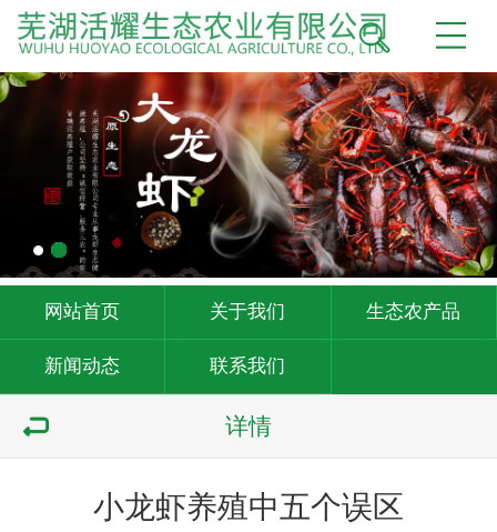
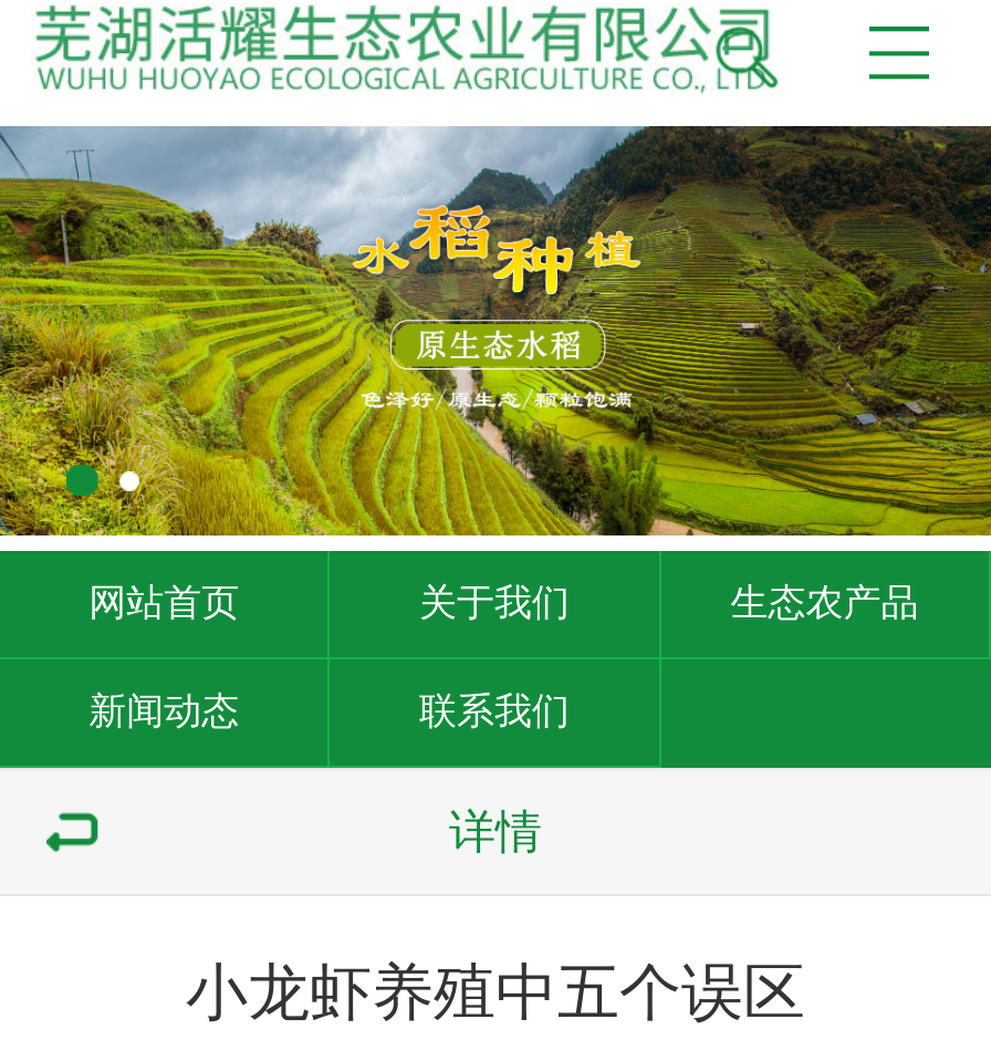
- [image]
+ [image]
